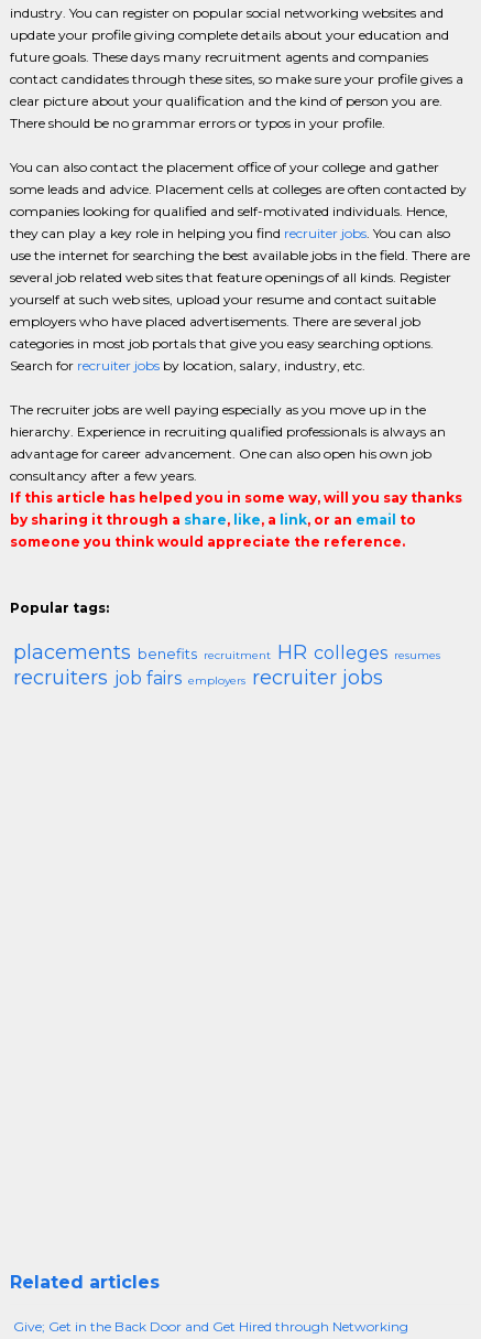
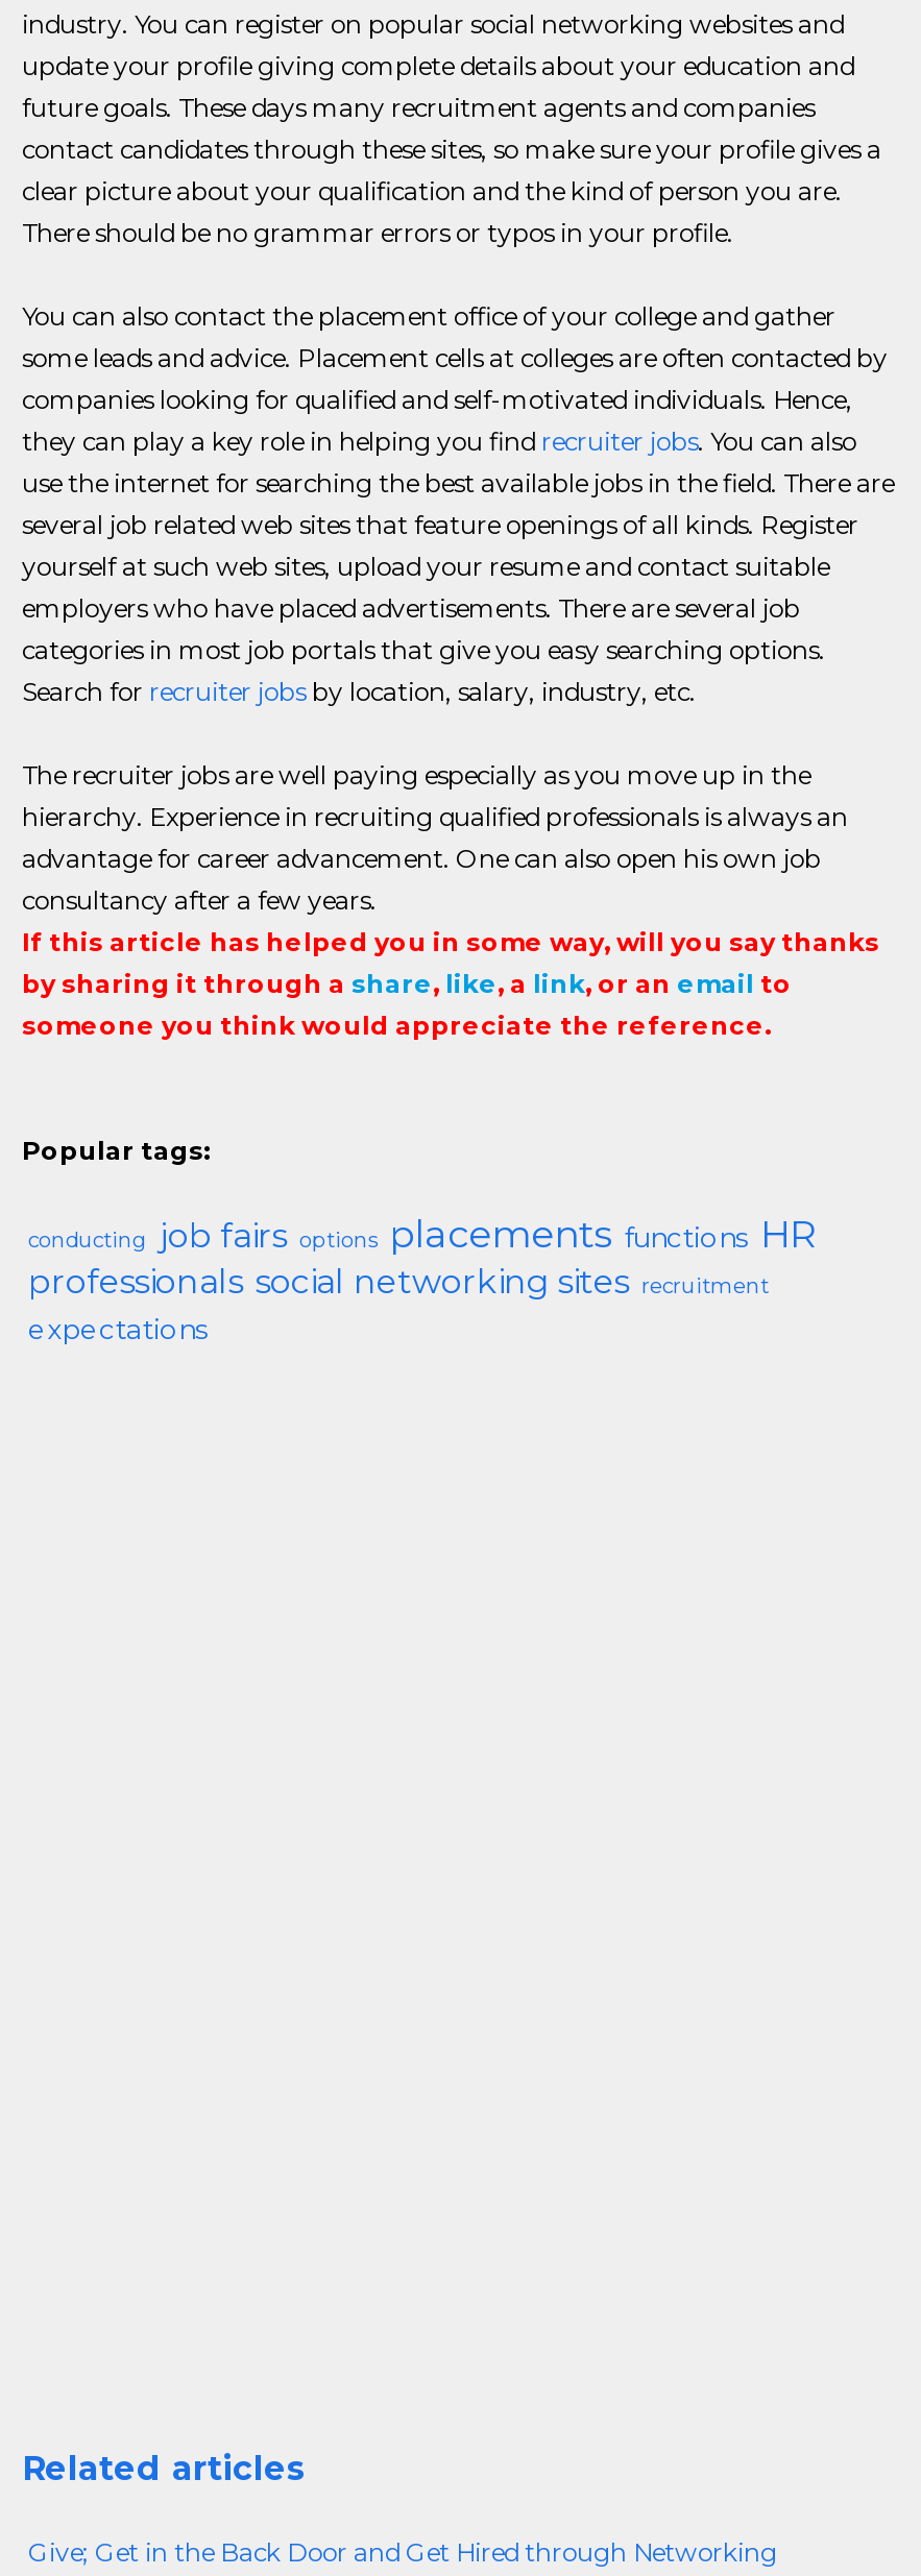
- placements benefits recruitment HR colleges resumes
- recruiters job fairs employers recruiter jobs
+ conducting job fairs options placements functions HR
+ professionals social networking sites recruitment
+ expectations
